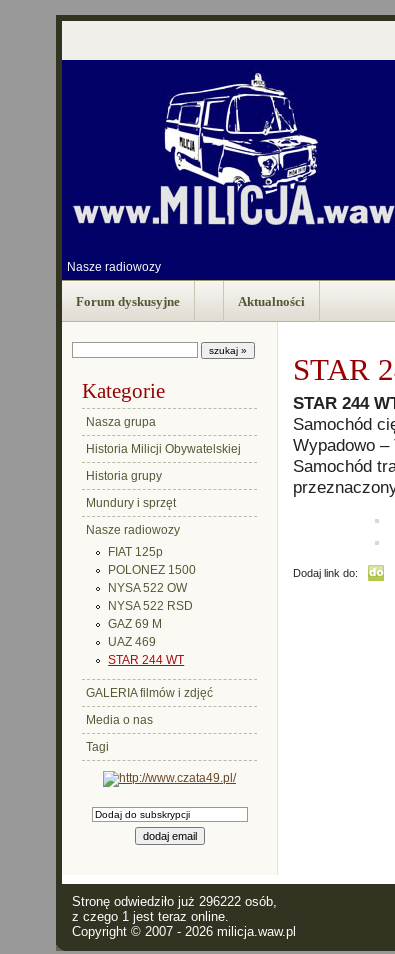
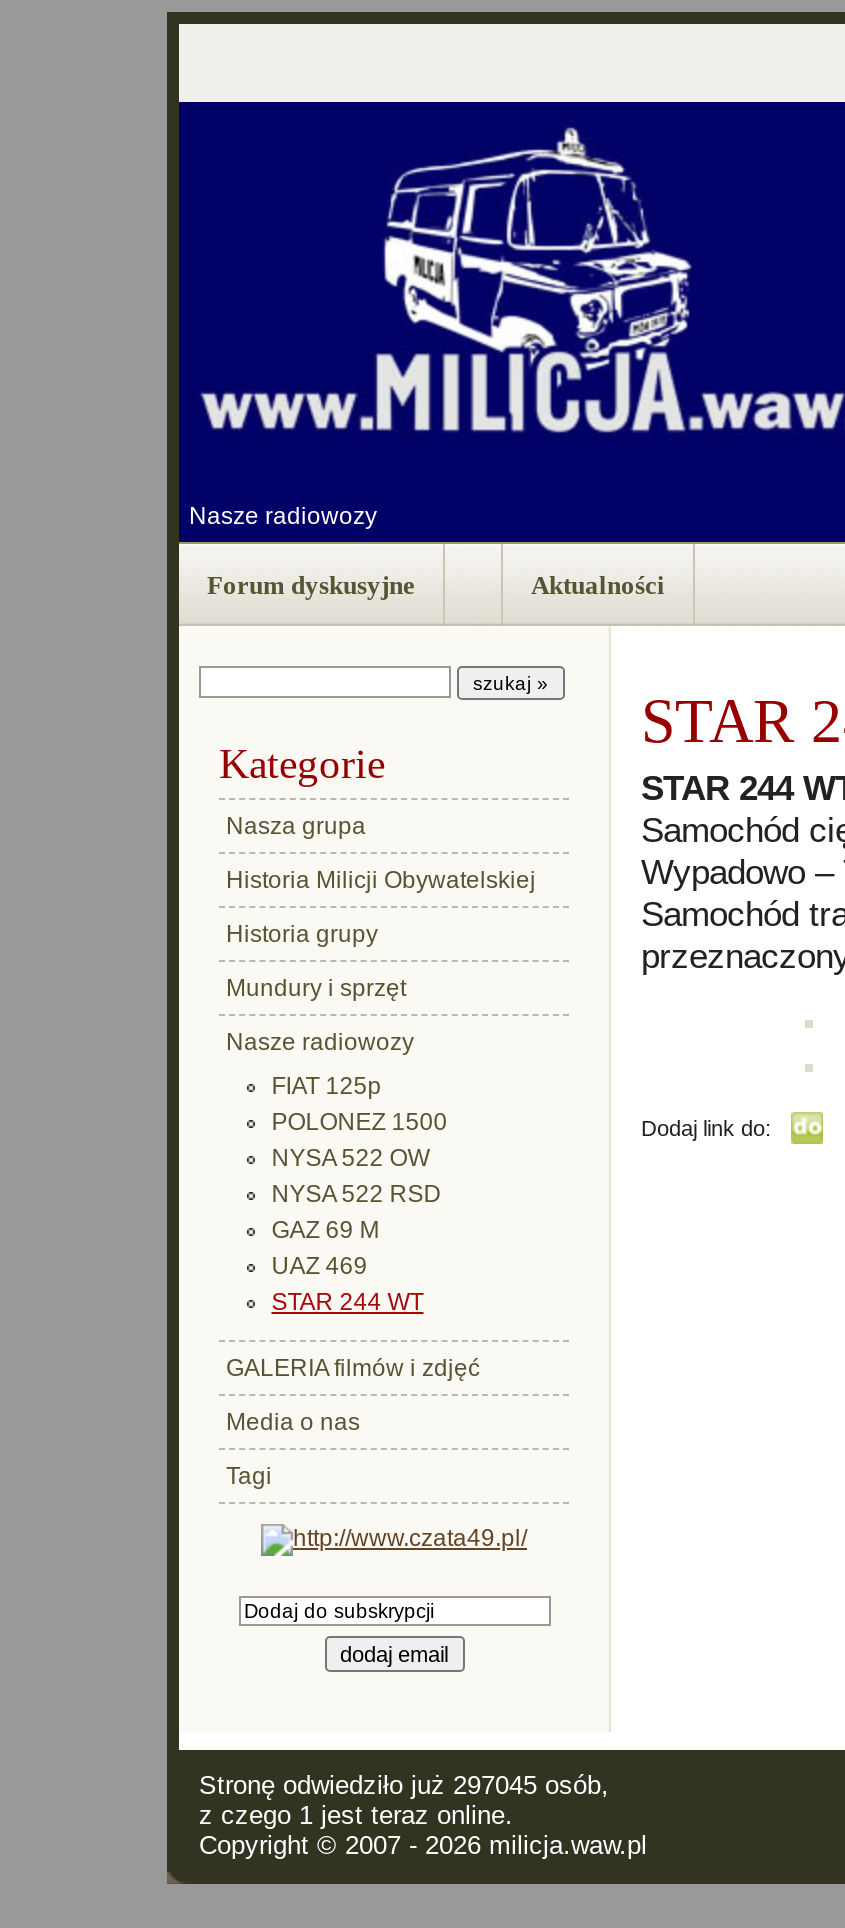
- Stronę odwiedziło już 296222 osób,
+ Stronę odwiedziło już 297045 osób,
